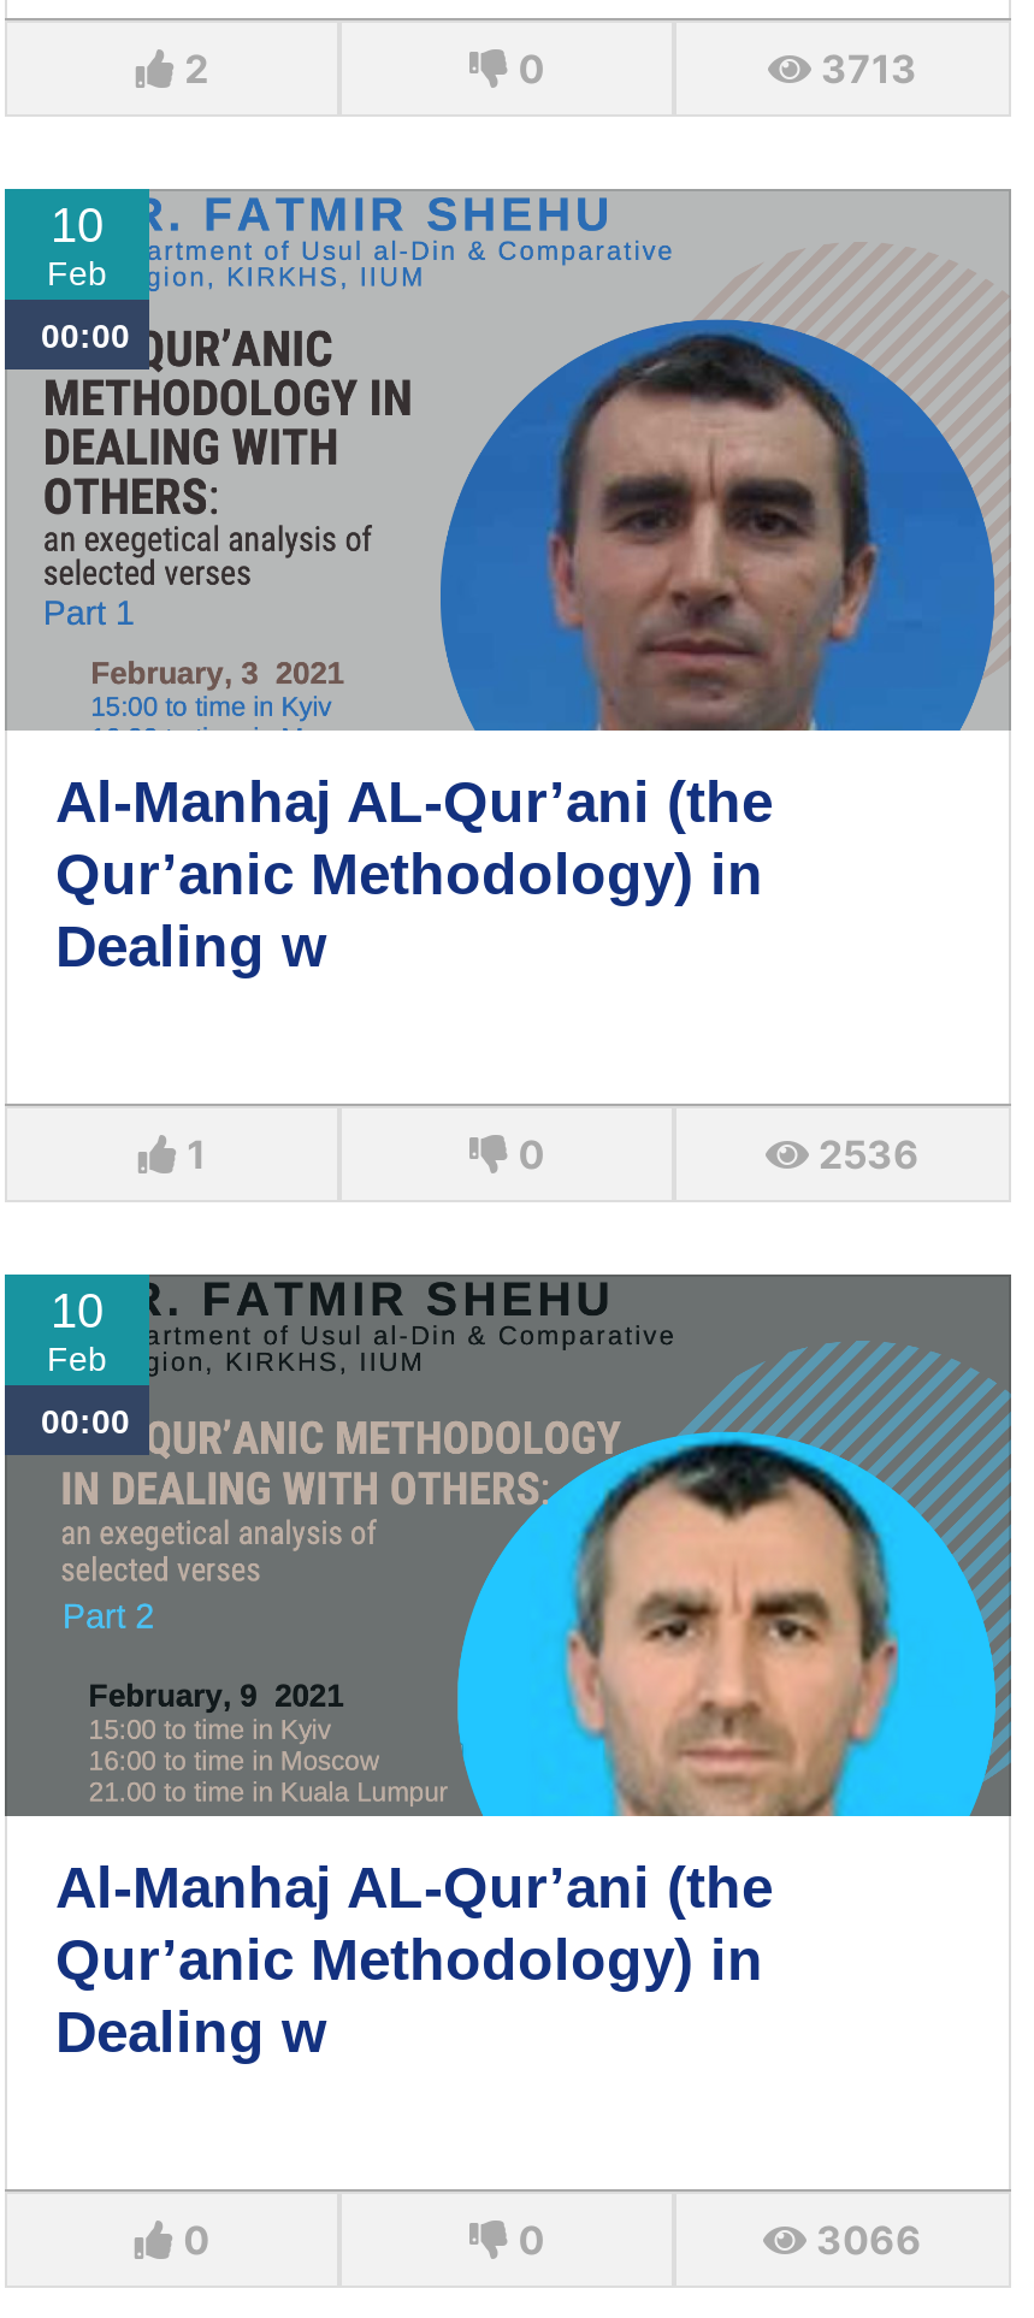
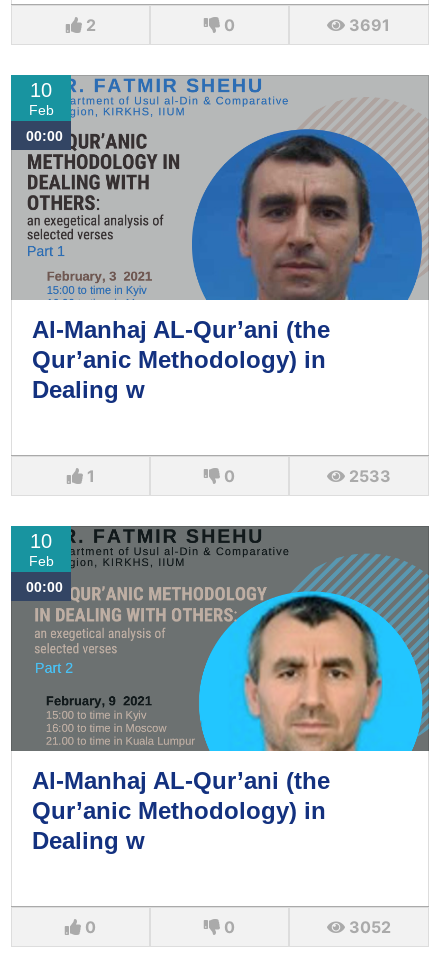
- 3713
+ 3691

- 2536
+ 2533

- 3066
+ 3052
